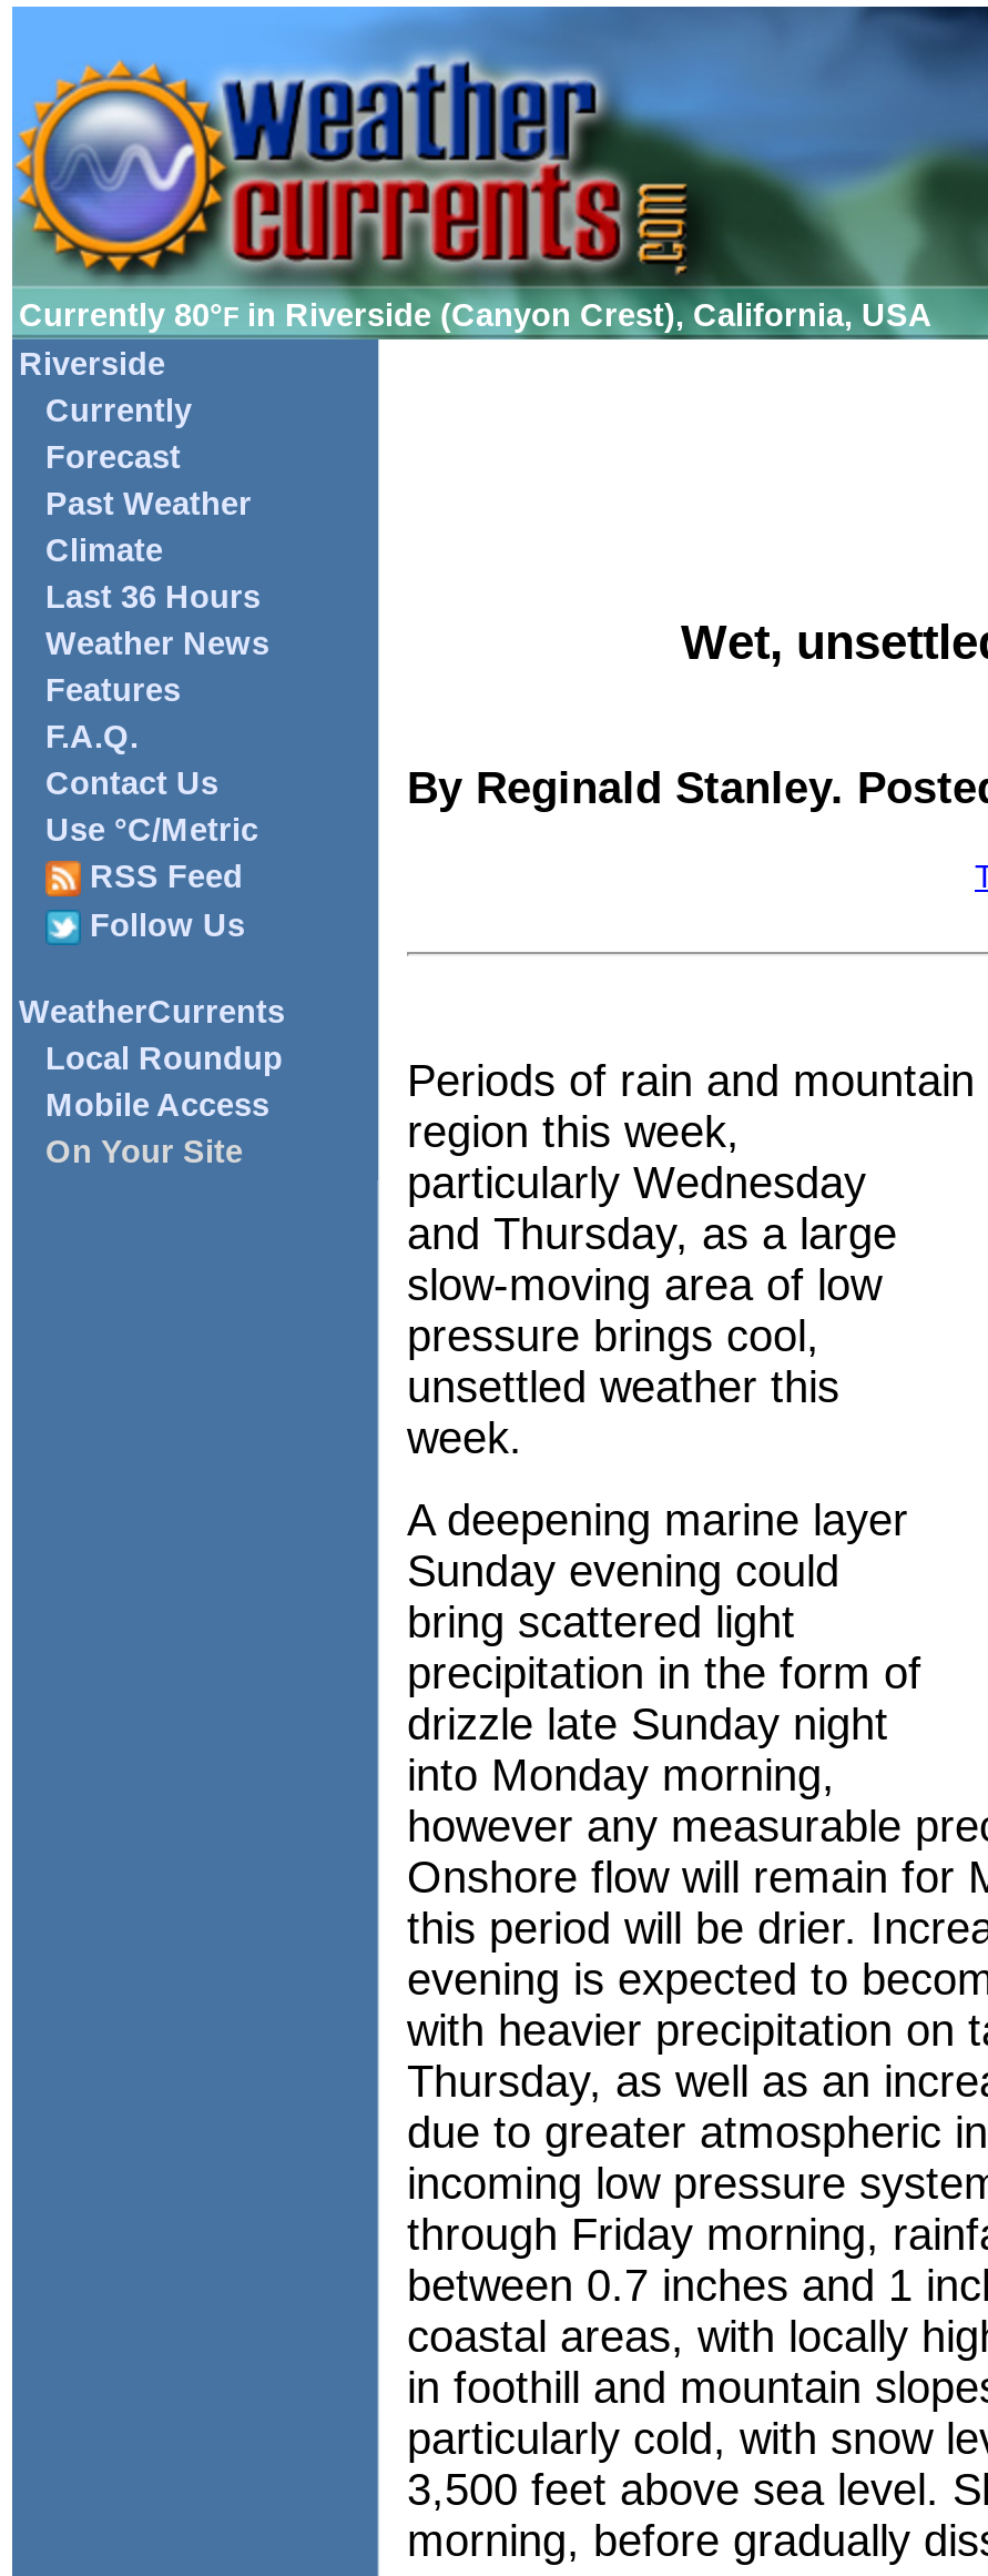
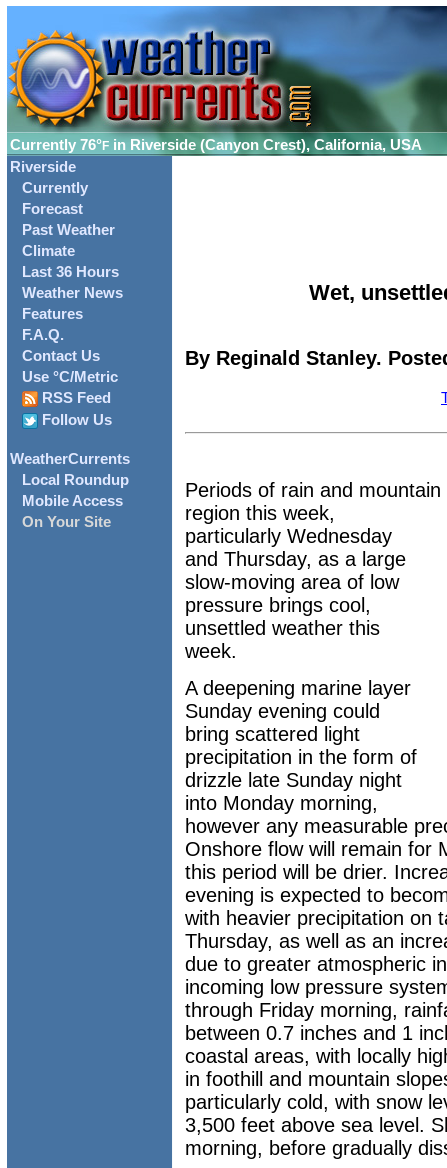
- Currently 80°F in Riverside (Canyon Crest), California, USA
+ Currently 76°F in Riverside (Canyon Crest), California, USA
